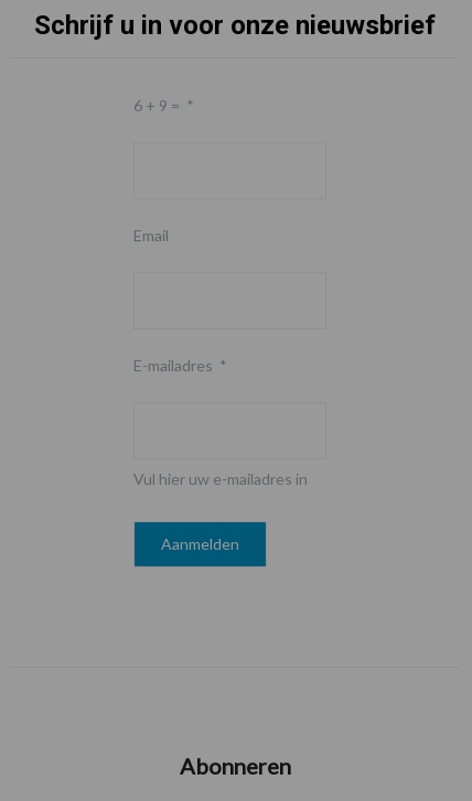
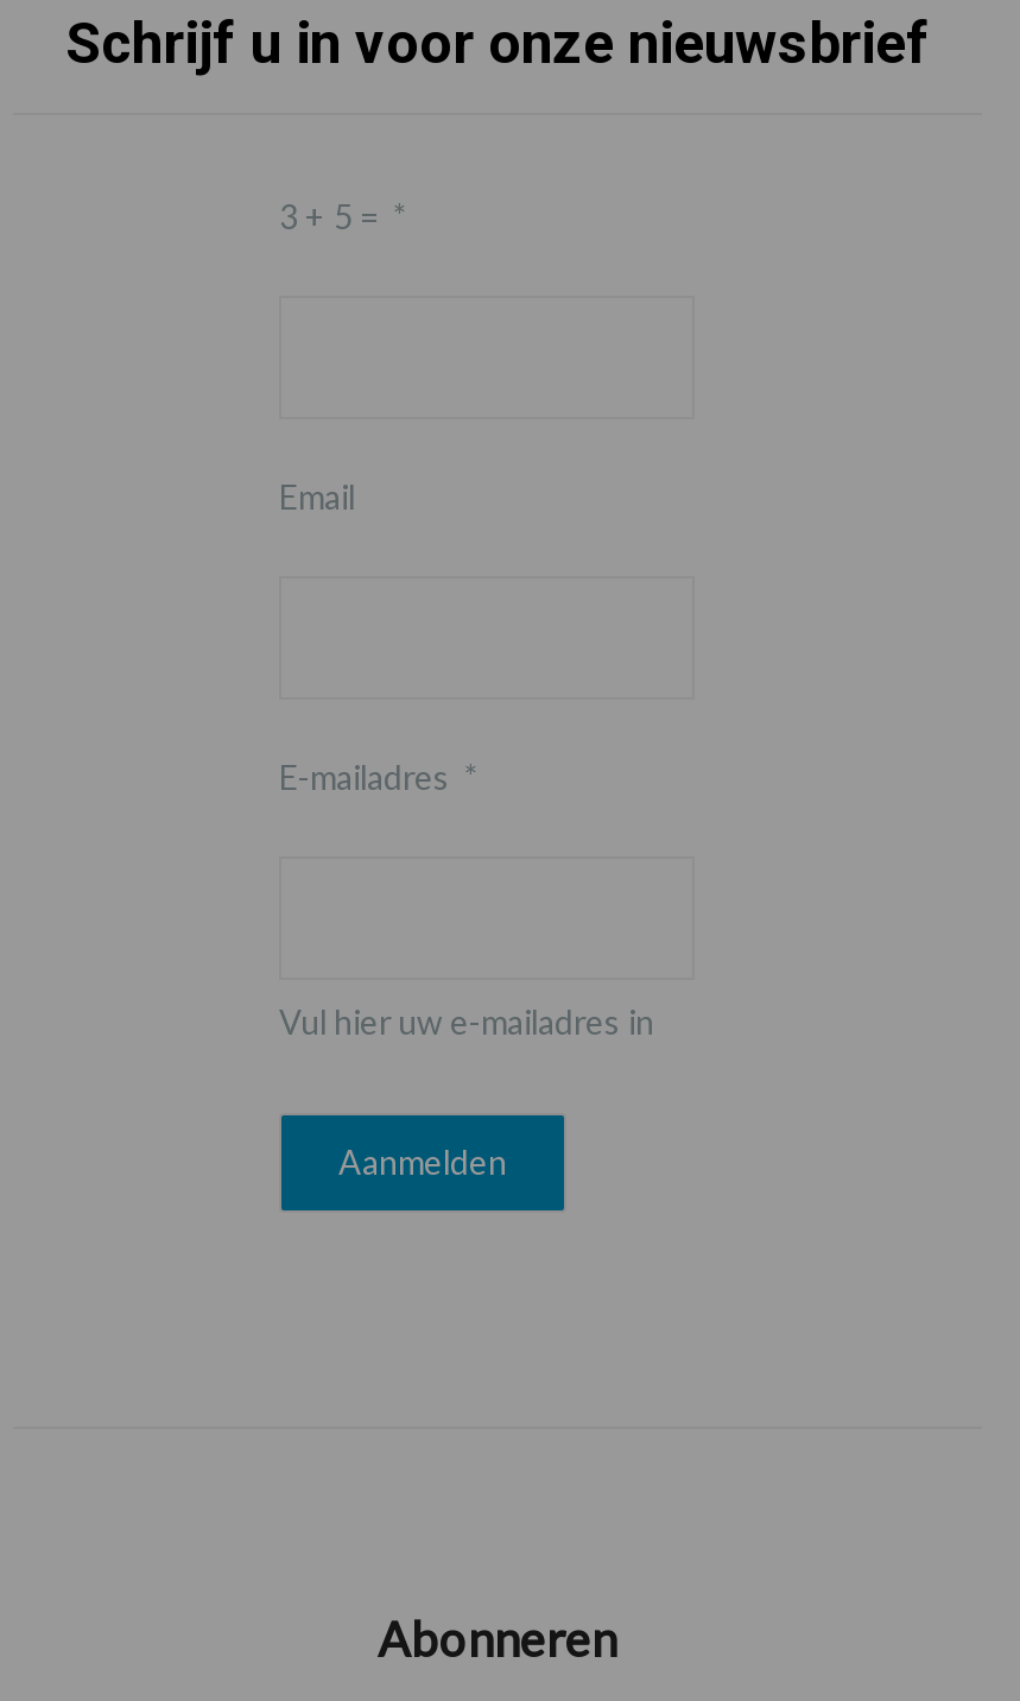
- 6 + 9 = *
+ 3 + 5 = *
